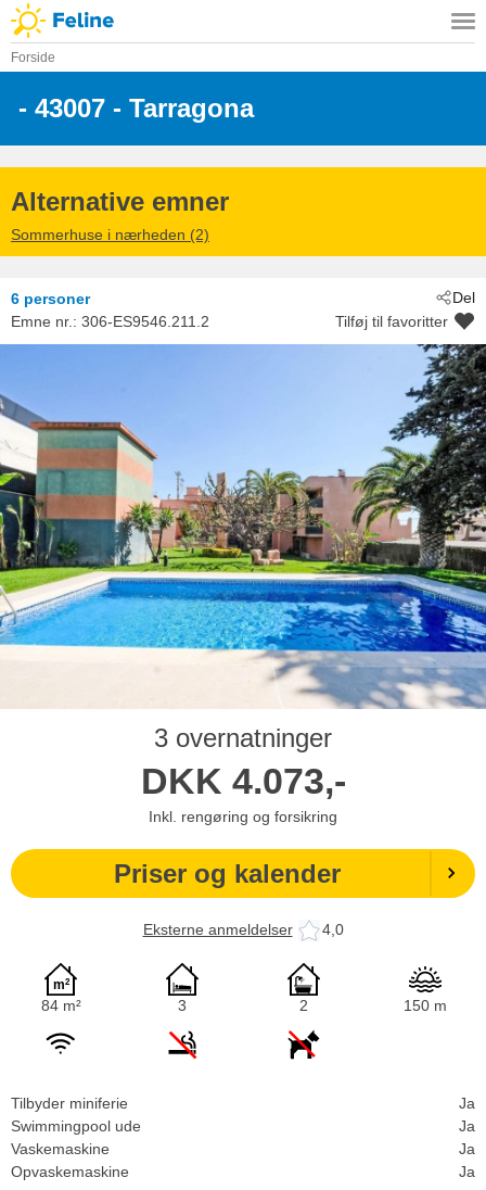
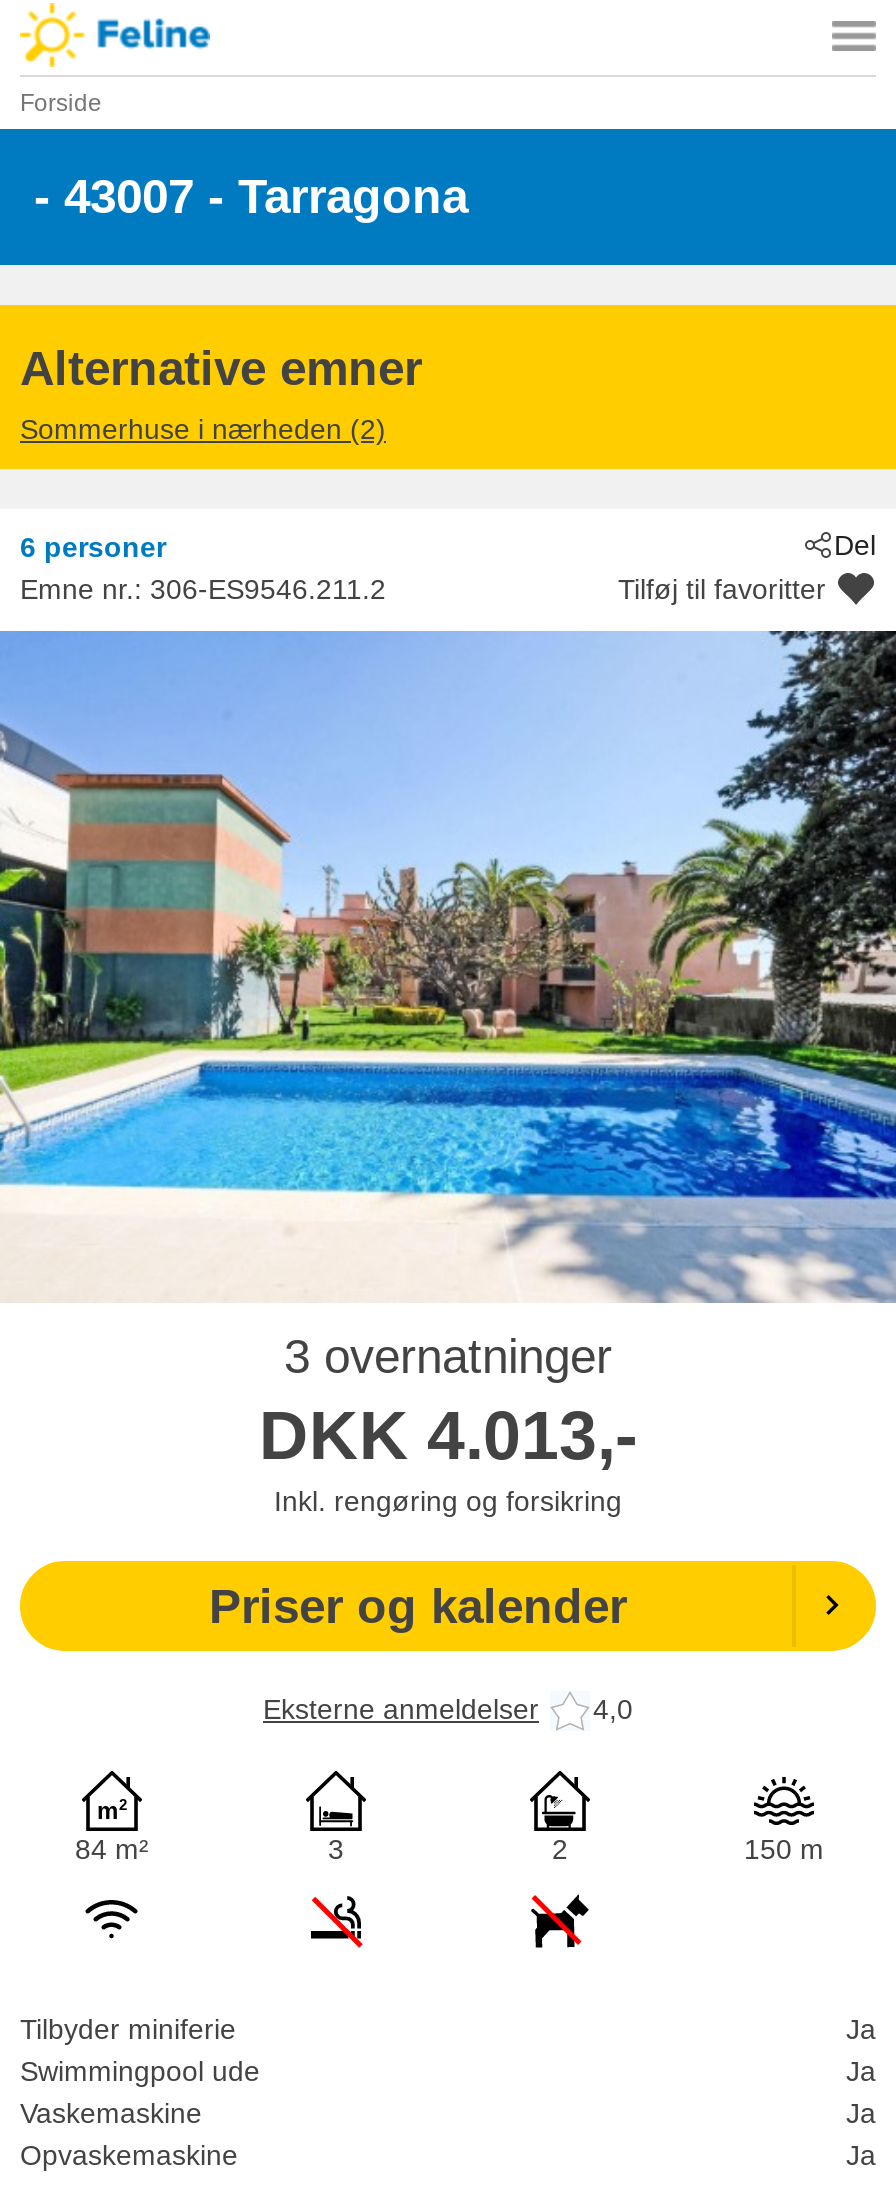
- DKK 4.073,-
+ DKK 4.013,-
